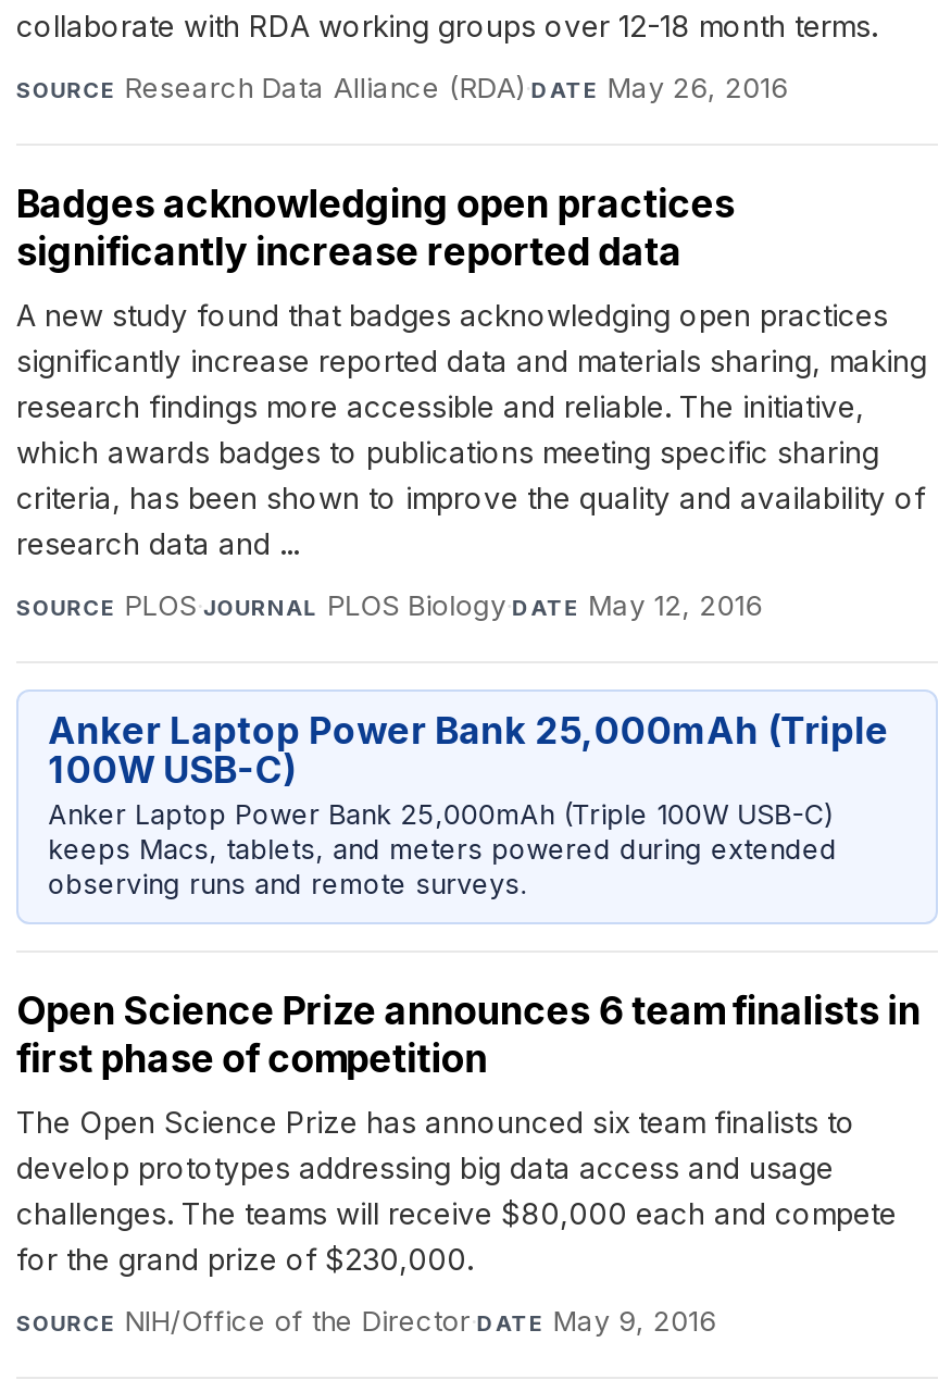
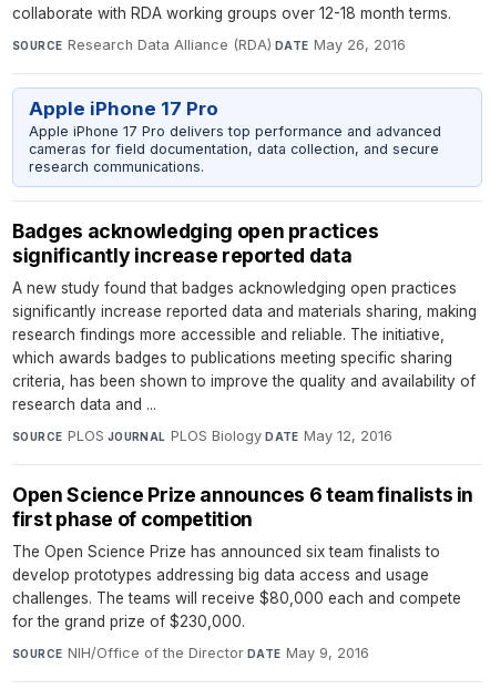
+ Apple iPhone 17 Pro
+ Apple iPhone 17 Pro delivers top performance and advanced
+ cameras for field documentation, data collection, and secure
+ research communications.

moved down: Badges acknowledging open practices | significantly increase reported data | A new study found that badges acknowledging open practices | ... | research data and ... | SOURCE PLOS · JOURNAL PLOS Biology · DATE May 12, 2016

- Anker Laptop Power Bank 25,000mAh (Triple
- 100W USB-C)
- Anker Laptop Power Bank 25,000mAh (Triple 100W USB-C)
- keeps Macs, tablets, and meters powered during extended
- observing runs and remote surveys.
